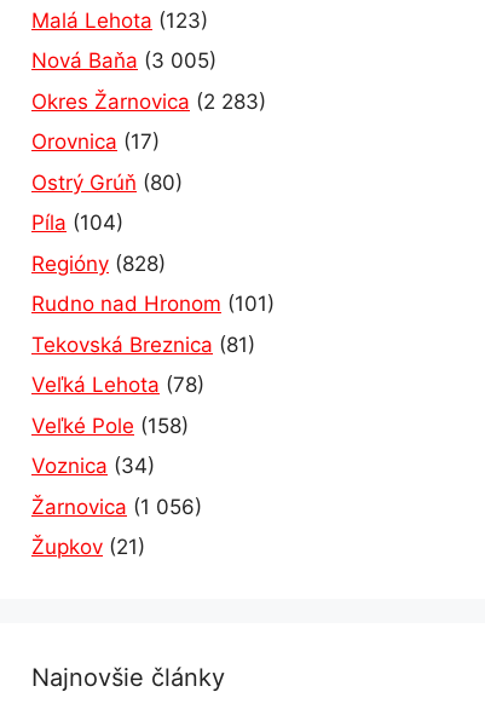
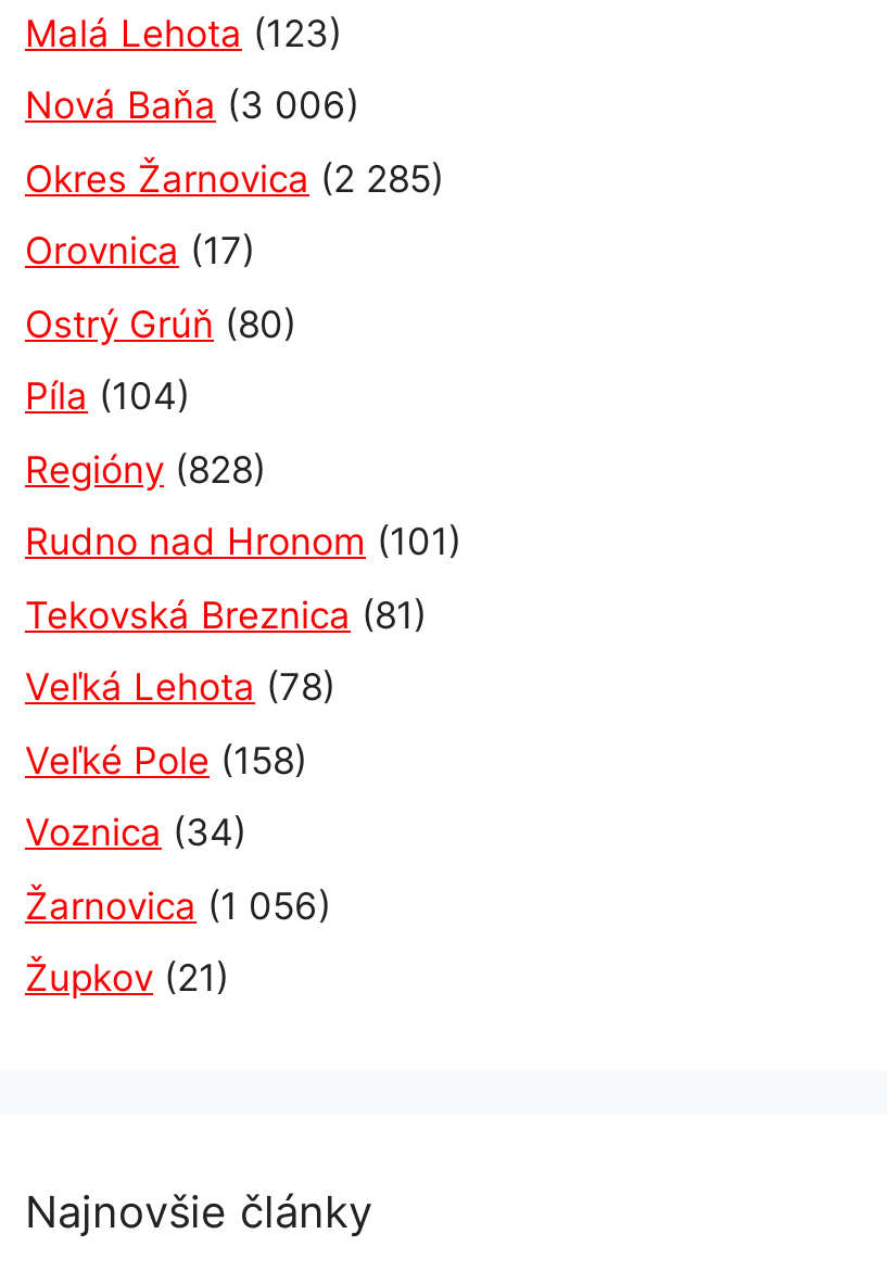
- Nová Baňa (3 005)
+ Nová Baňa (3 006)

- Okres Žarnovica (2 283)
+ Okres Žarnovica (2 285)
